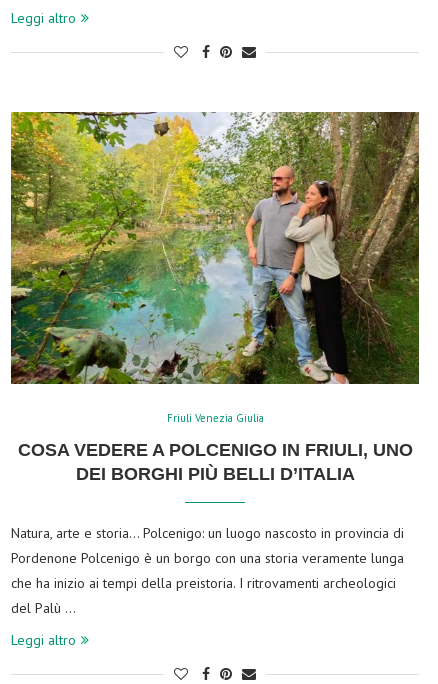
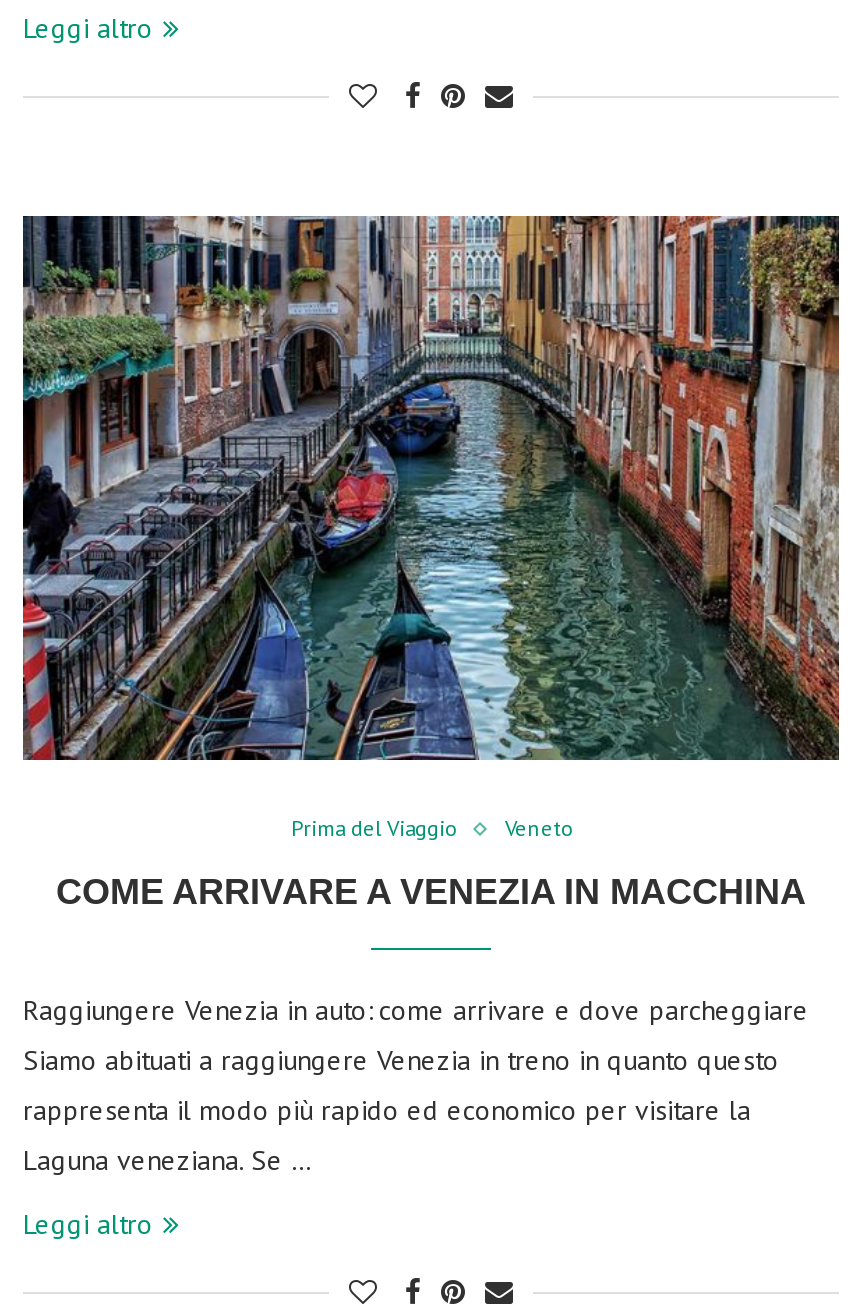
- [image]
- Friuli Venezia Giulia
+ [image]
+ Prima del Viaggio
+ Veneto

- COSA VEDERE A POLCENIGO IN FRIULI, UNO
- DEI BORGHI PIÙ BELLI D’ITALIA
+ COME ARRIVARE A VENEZIA IN MACCHINA

- Natura, arte e storia… Polcenigo: un luogo nascosto in provincia di
- Pordenone Polcenigo è un borgo con una storia veramente lunga
- che ha inizio ai tempi della preistoria. I ritrovamenti archeologici
- del Palù …
+ Raggiungere Venezia in auto: come arrivare e dove parcheggiare
+ Siamo abituati a raggiungere Venezia in treno in quanto questo
+ rappresenta il modo più rapido ed economico per visitare la
+ Laguna veneziana. Se …
